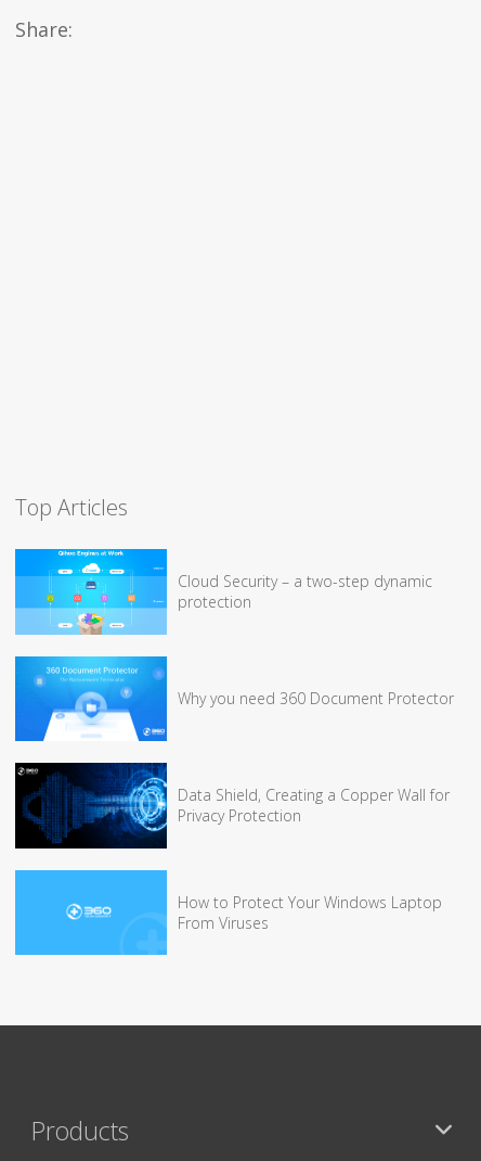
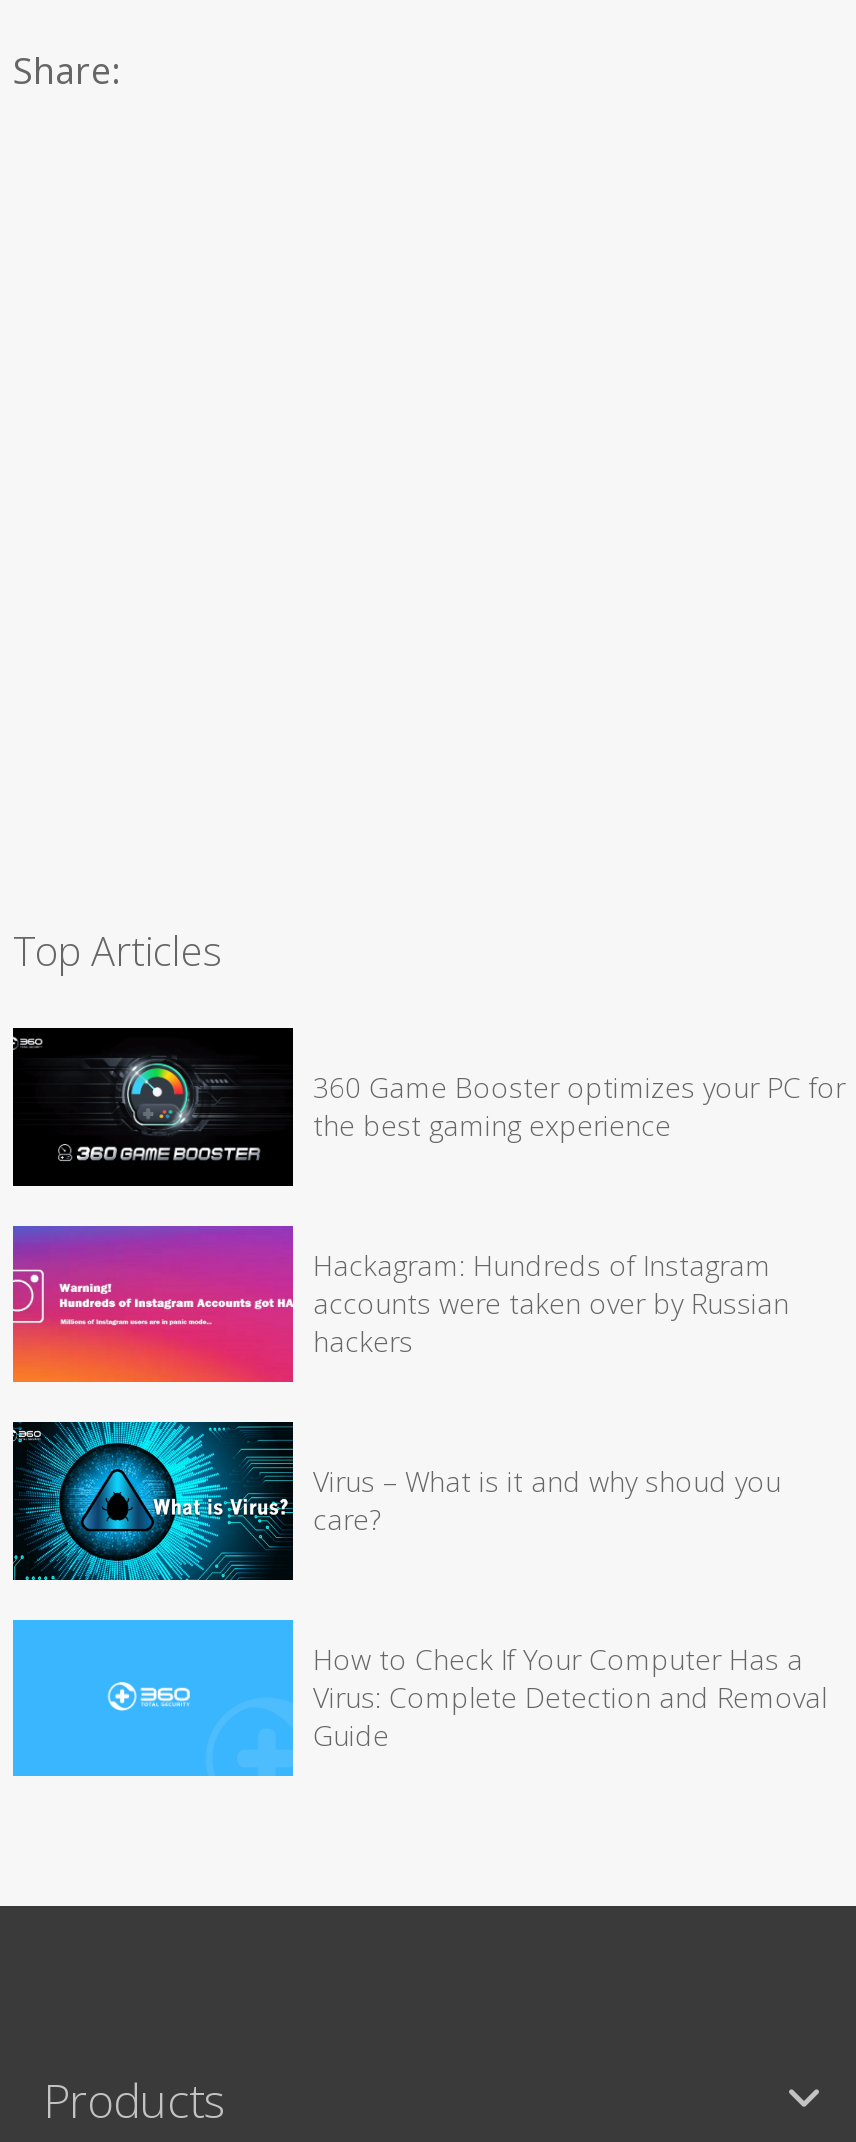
- [image]
- Cloud Security – a two-step dynamic
- protection
+ [image]
+ 360 Game Booster optimizes your PC for
+ the best gaming experience

- [image]
- Why you need 360 Document Protector
+ [image]
+ Hackagram: Hundreds of Instagram
+ accounts were taken over by Russian
+ hackers

- [image]
- Data Shield, Creating a Copper Wall for
- Privacy Protection
+ [image]
+ Virus – What is it and why shoud you
+ care?

- How to Protect Your Windows Laptop
- From Viruses
+ How to Check If Your Computer Has a
+ Virus: Complete Detection and Removal
+ Guide
